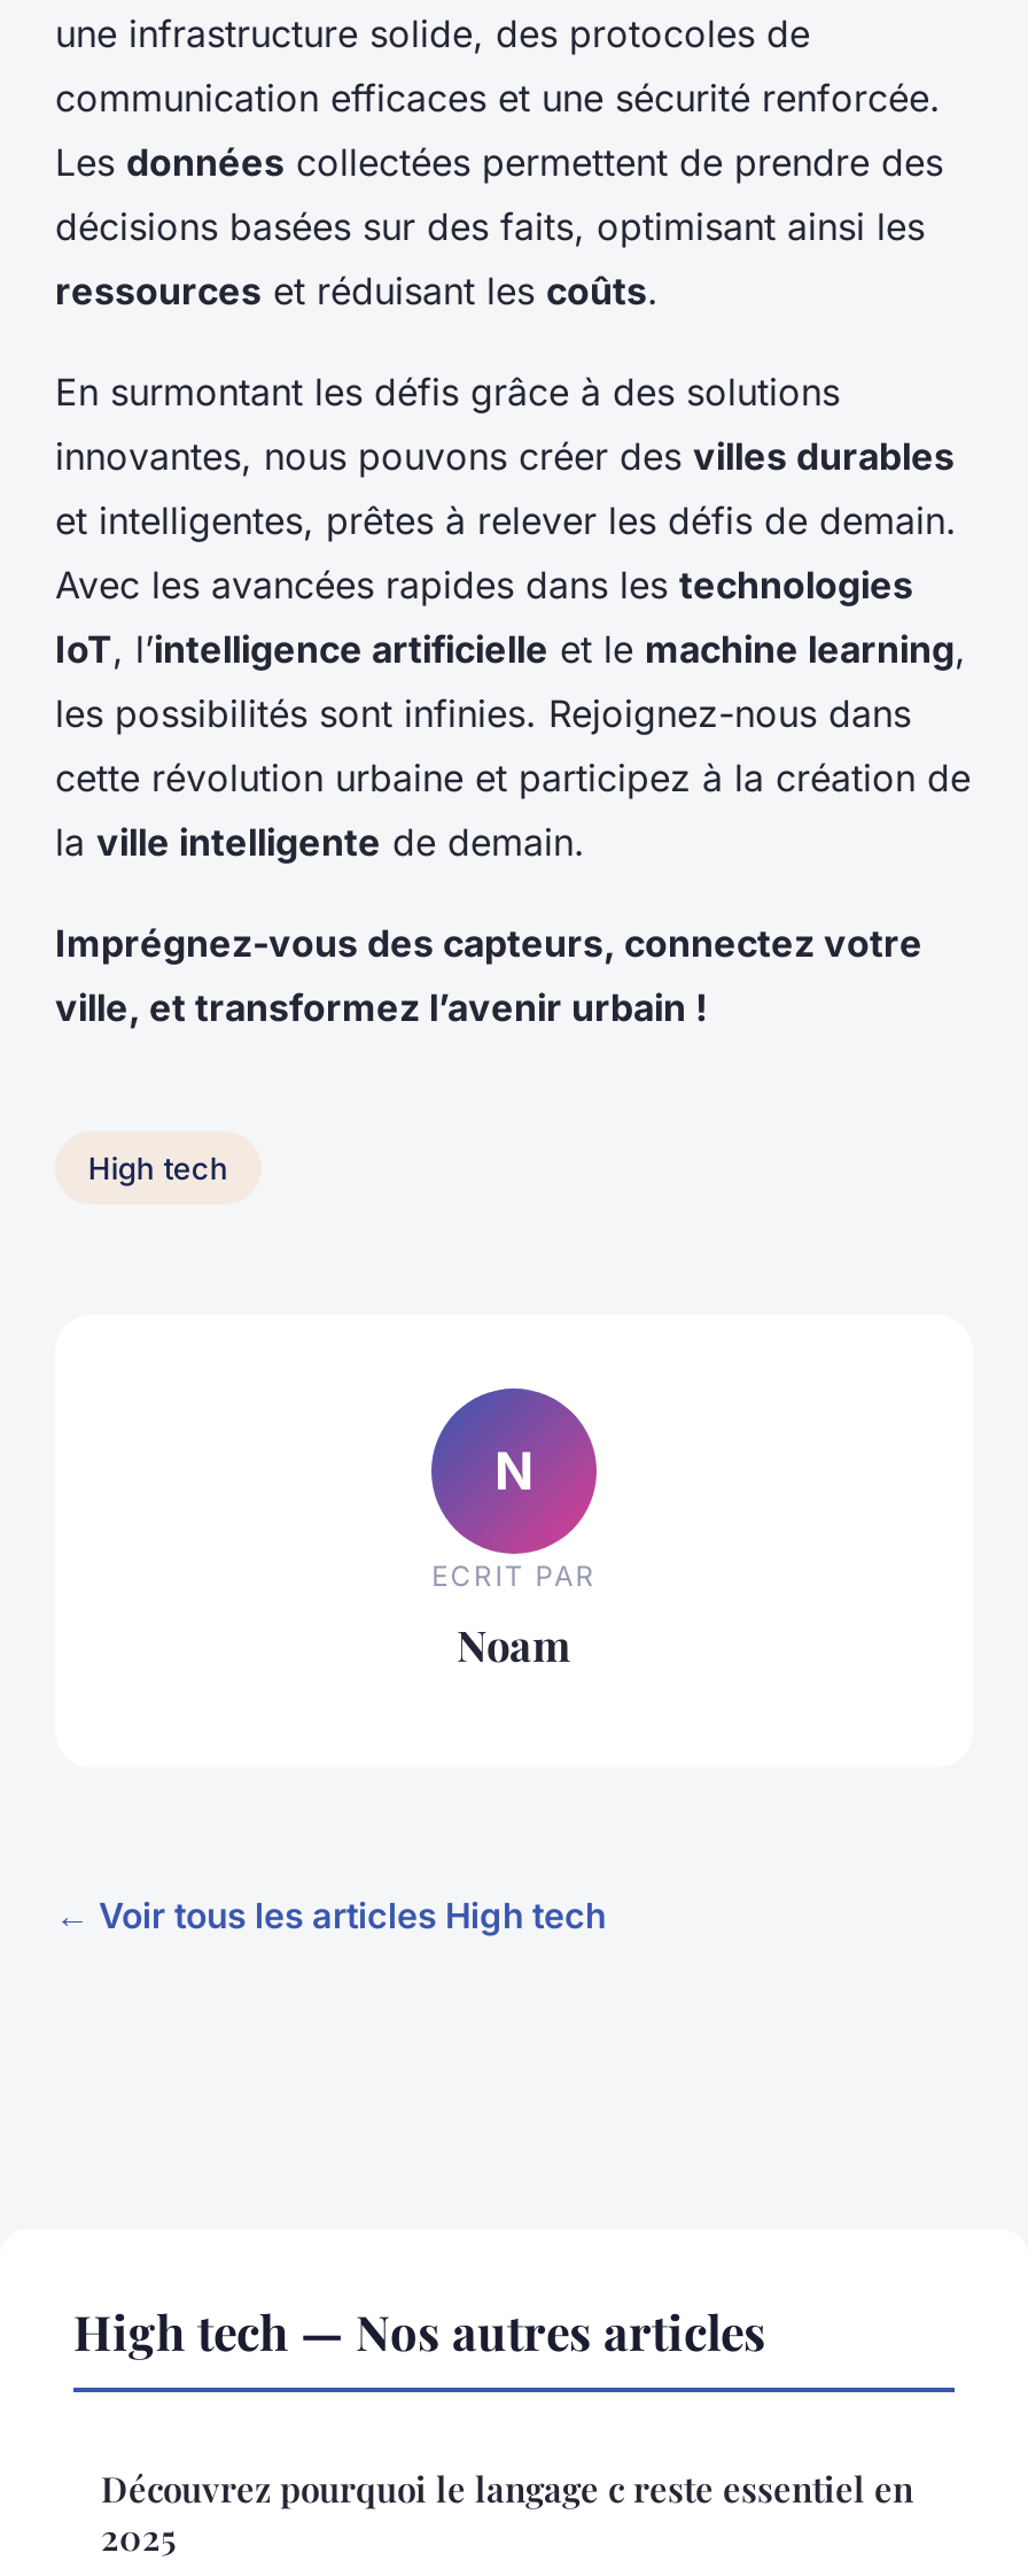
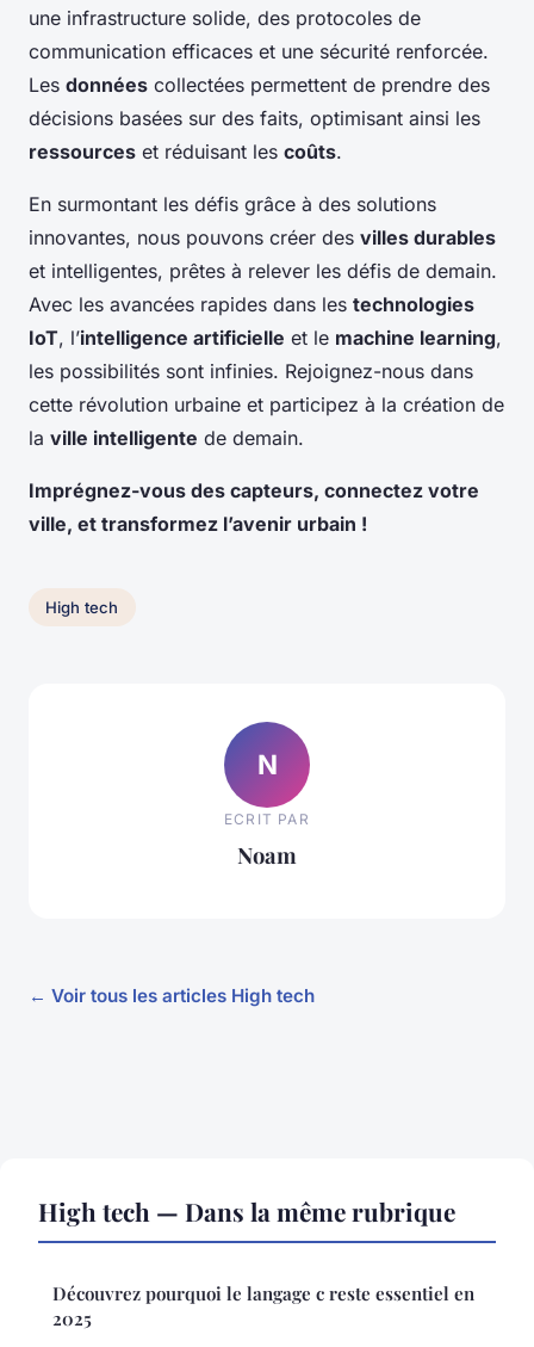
- High tech — Nos autres articles
+ High tech — Dans la même rubrique
